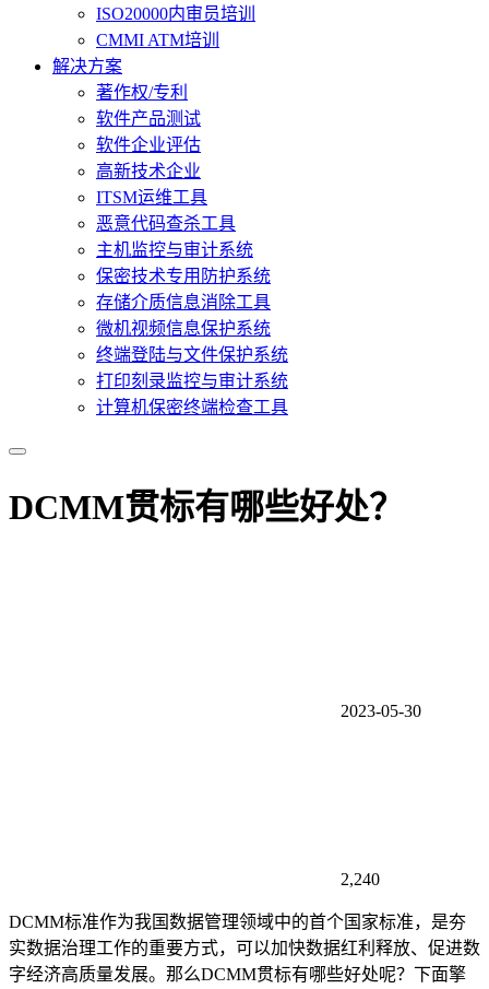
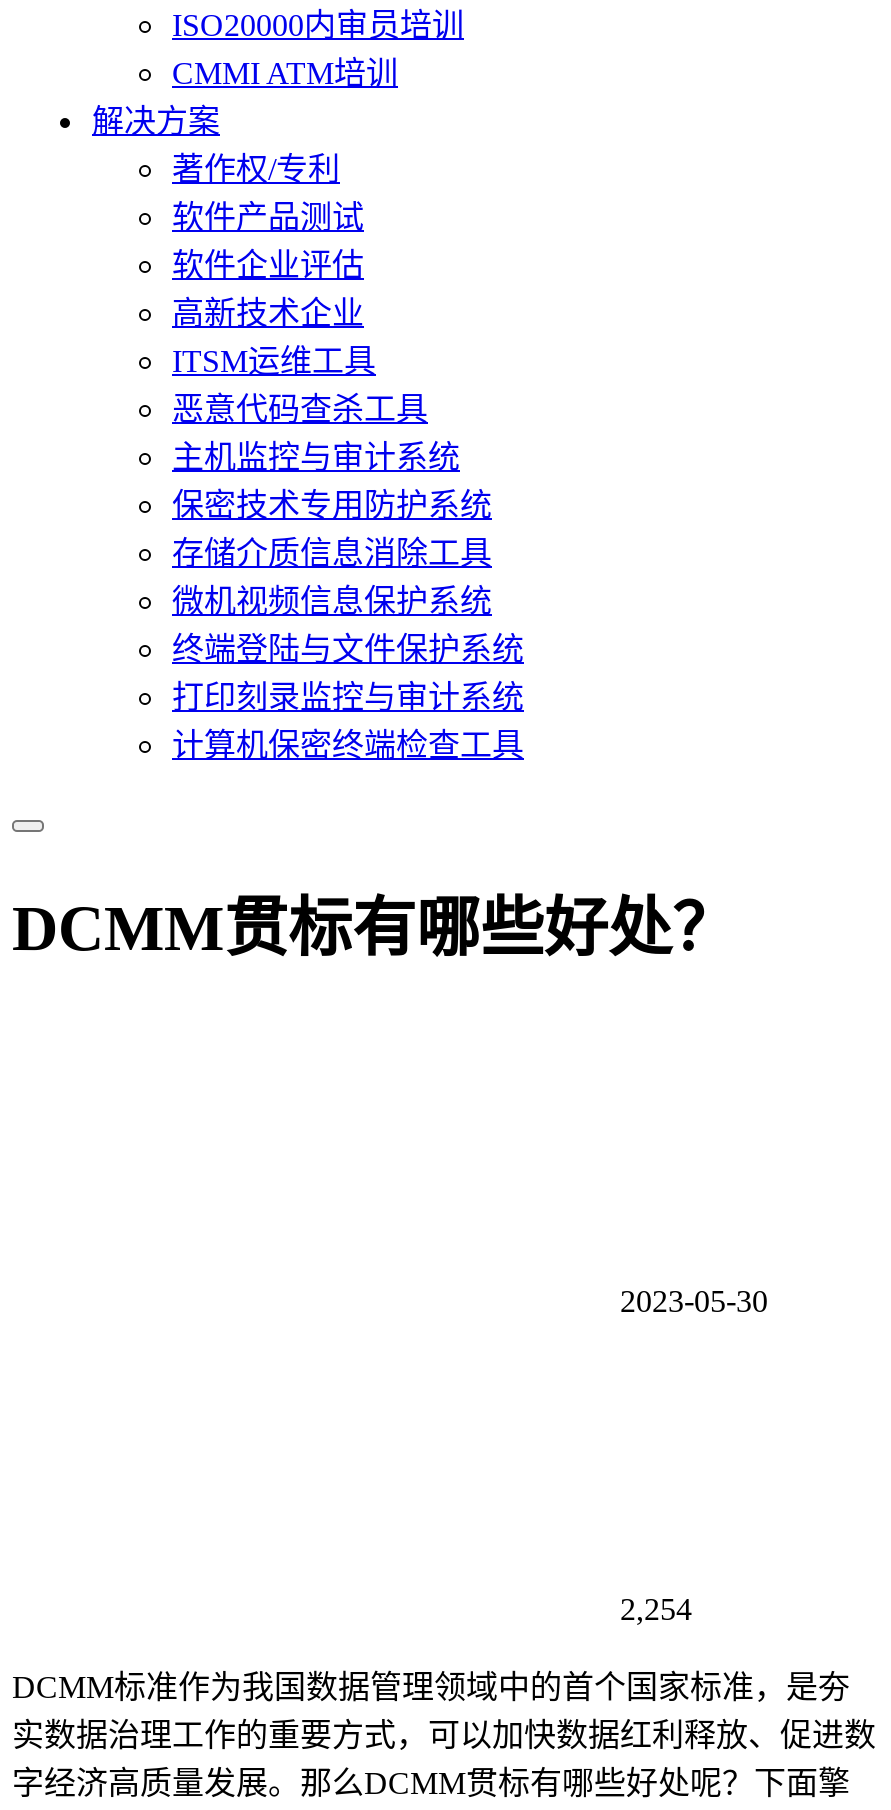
- 2,240
+ 2,254
